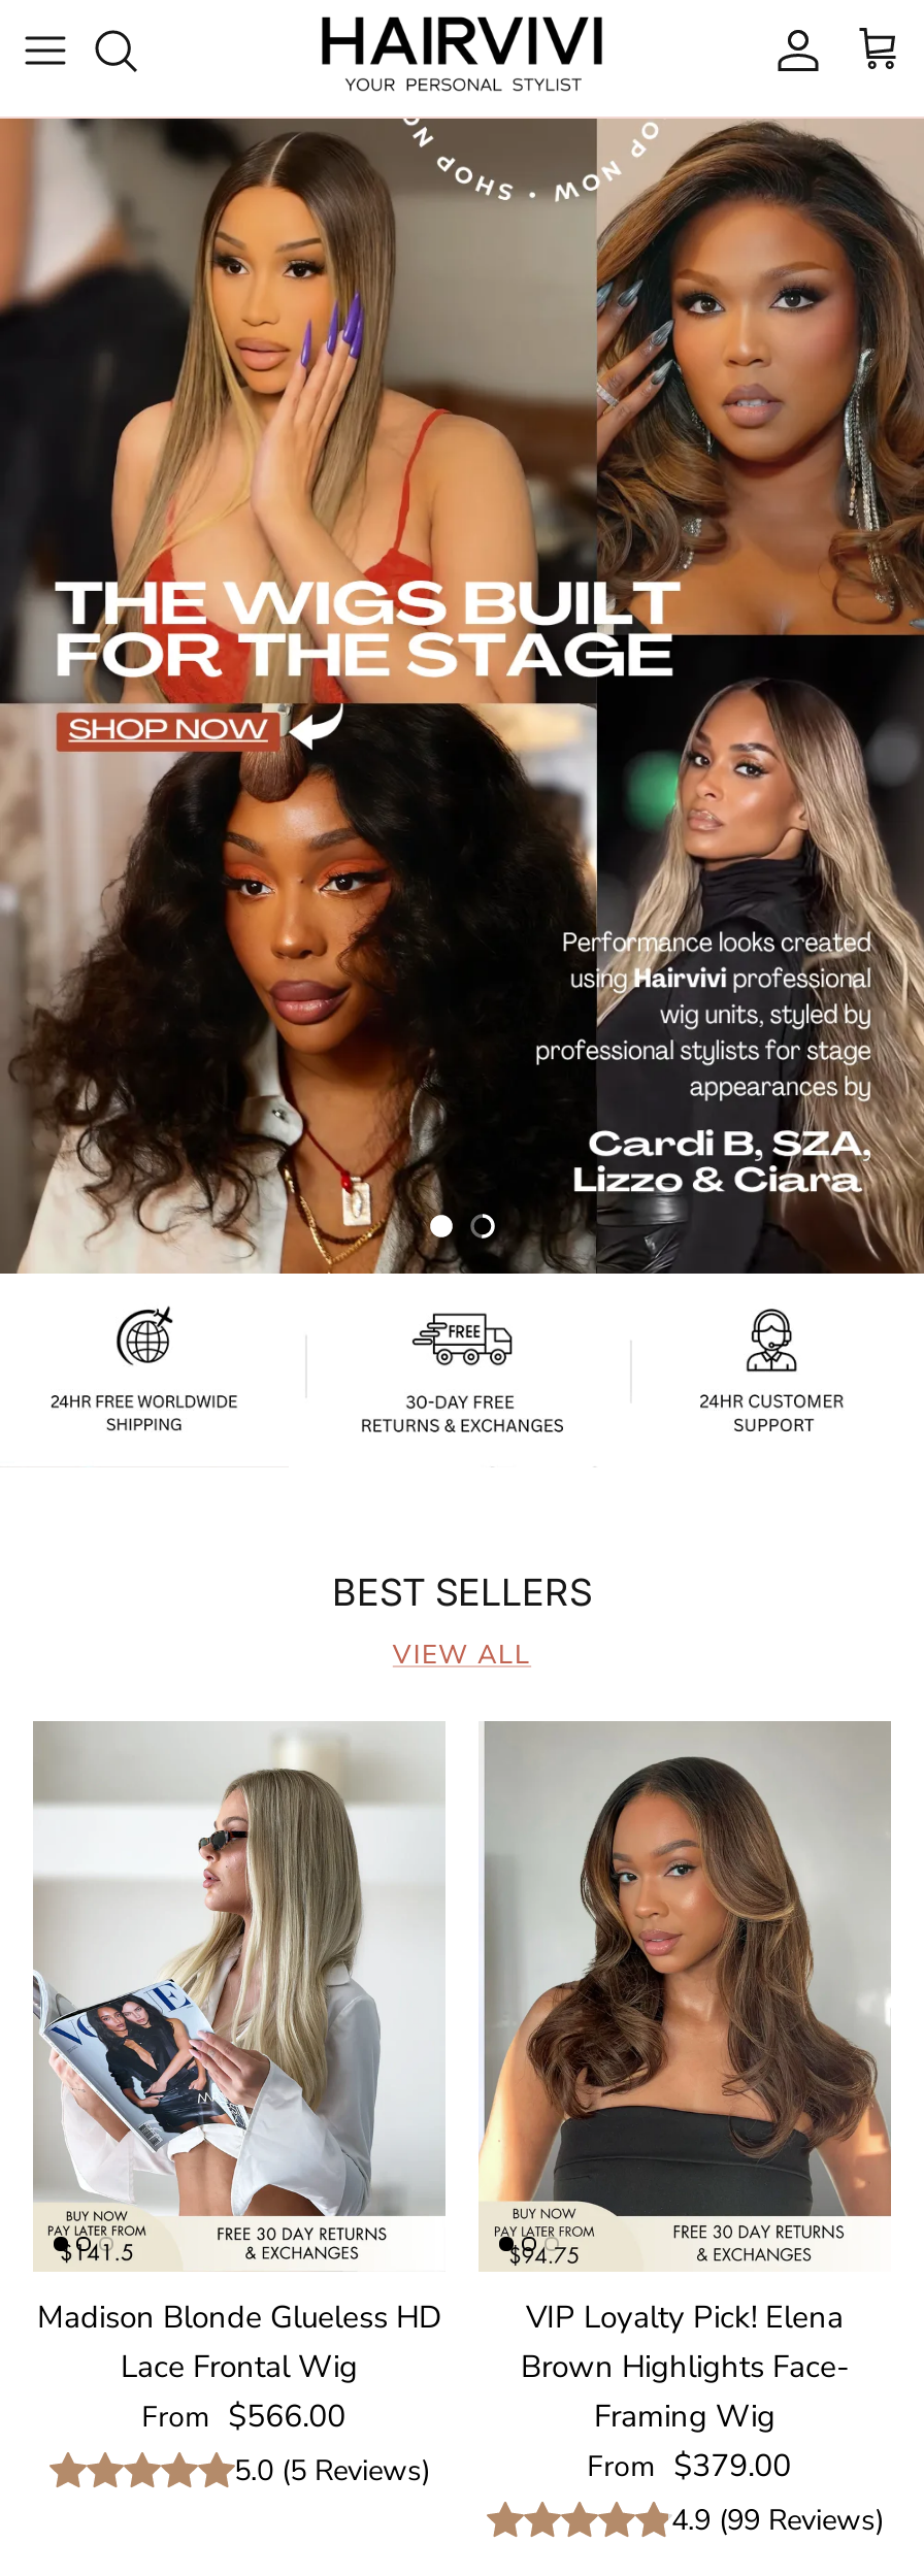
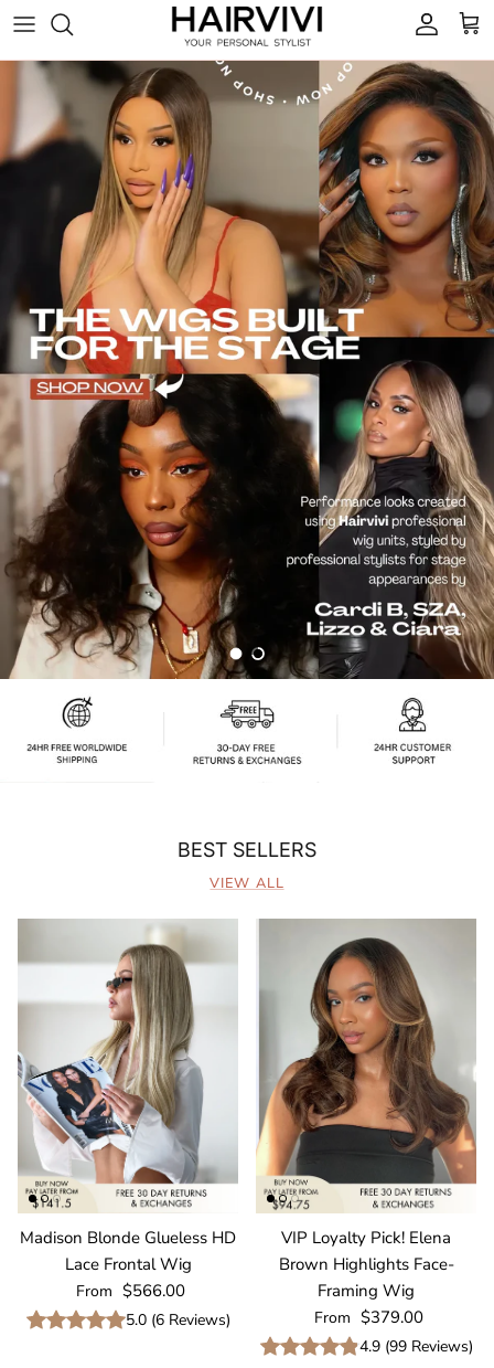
- 5.0 (5 Reviews)
+ 5.0 (6 Reviews)
